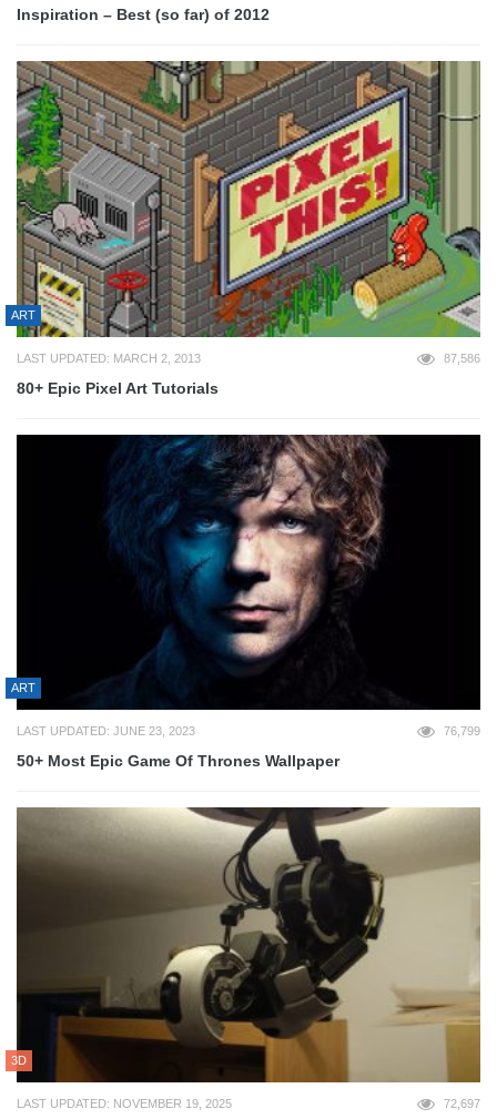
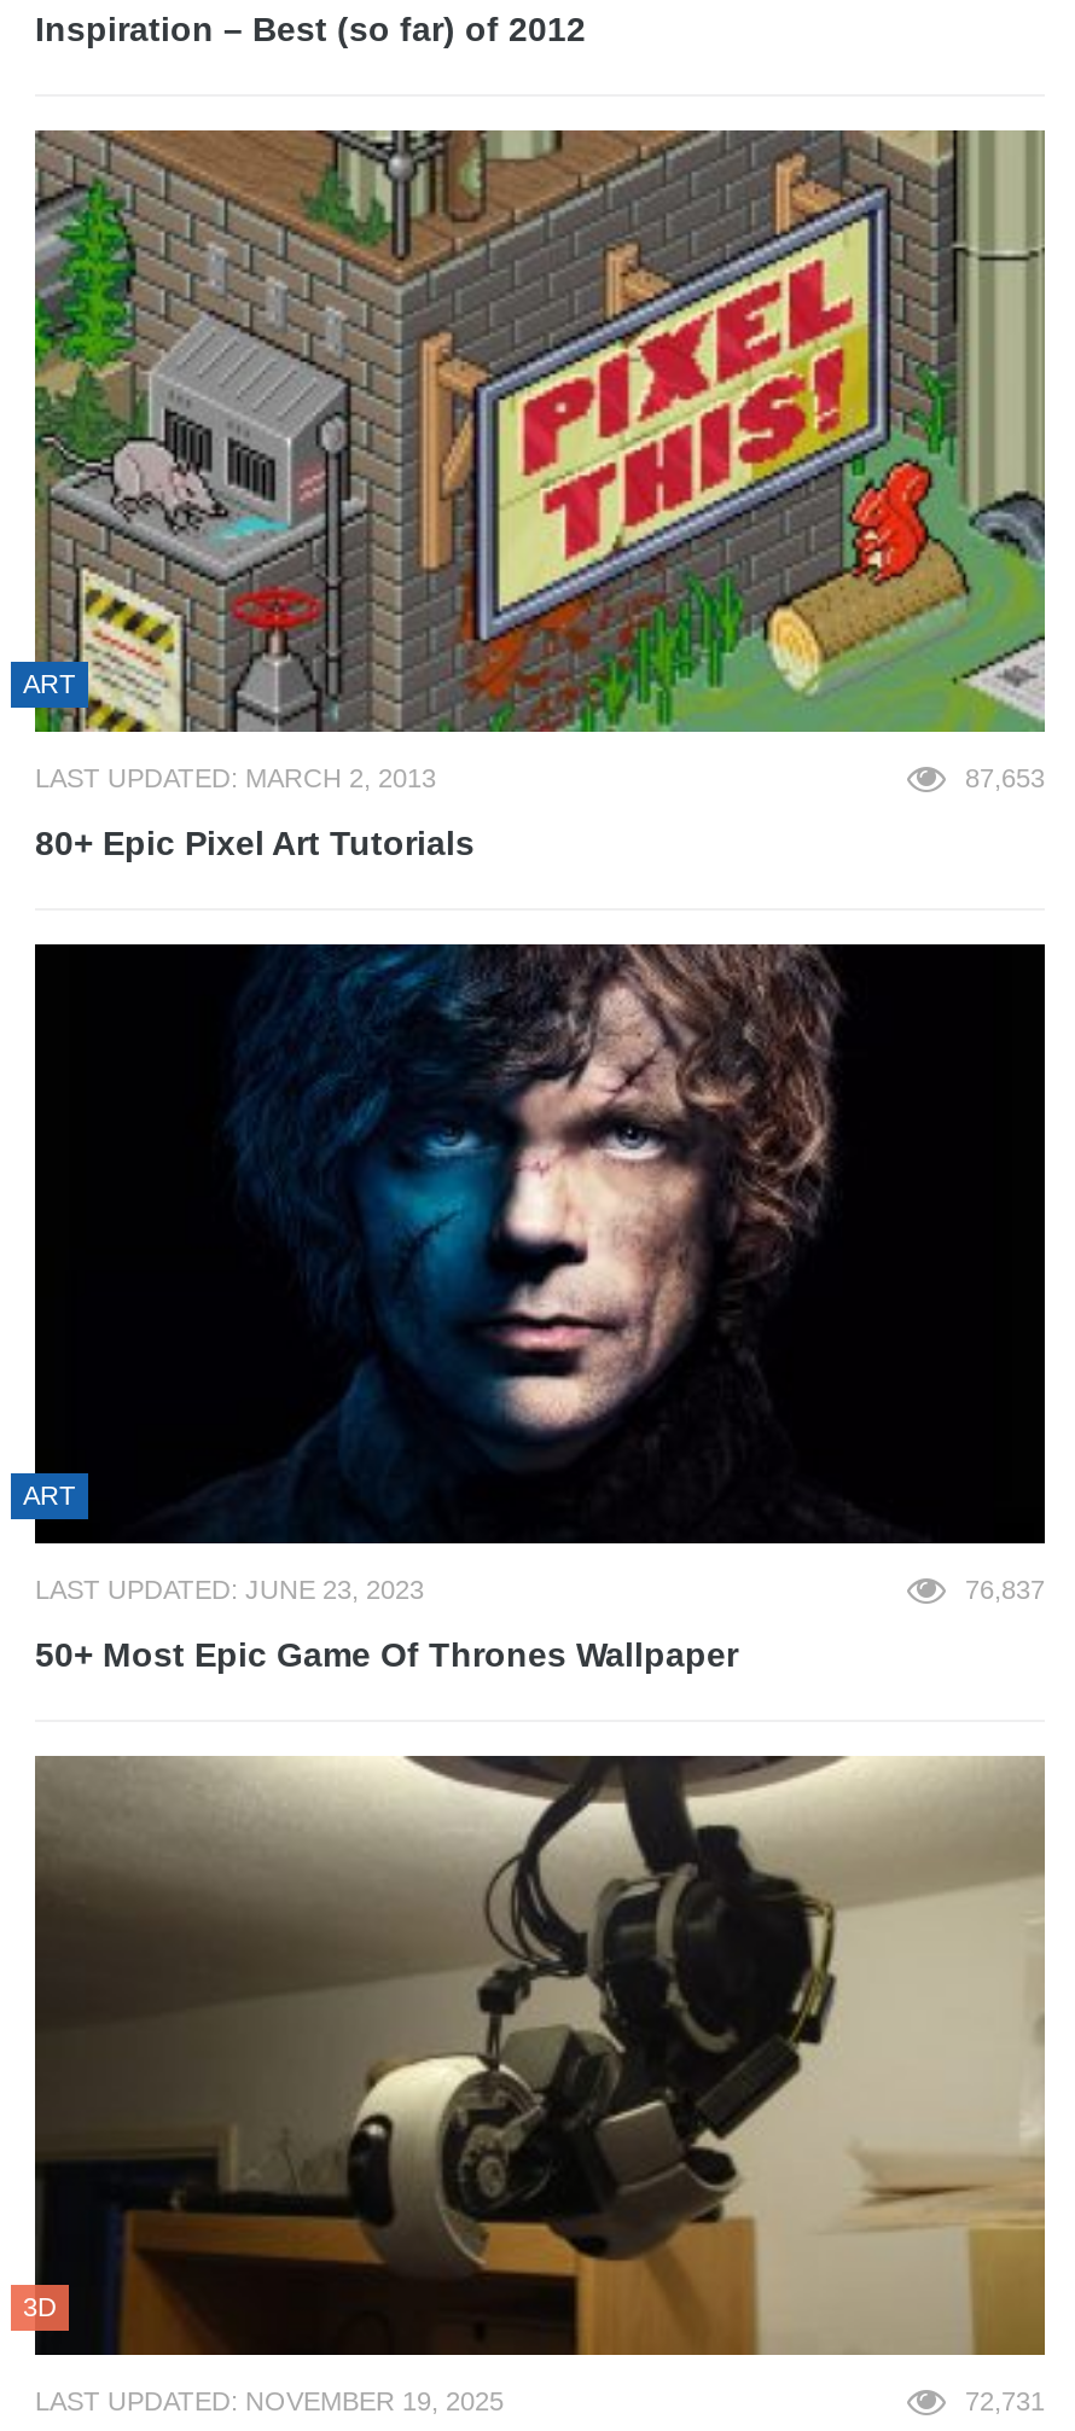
- 87,586
+ 87,653

- 76,799
+ 76,837

- 72,697
+ 72,731
